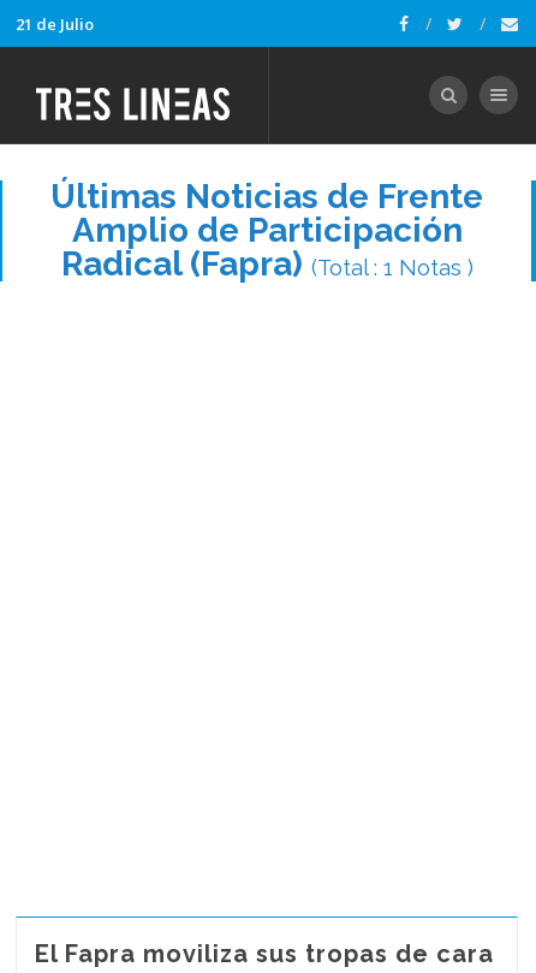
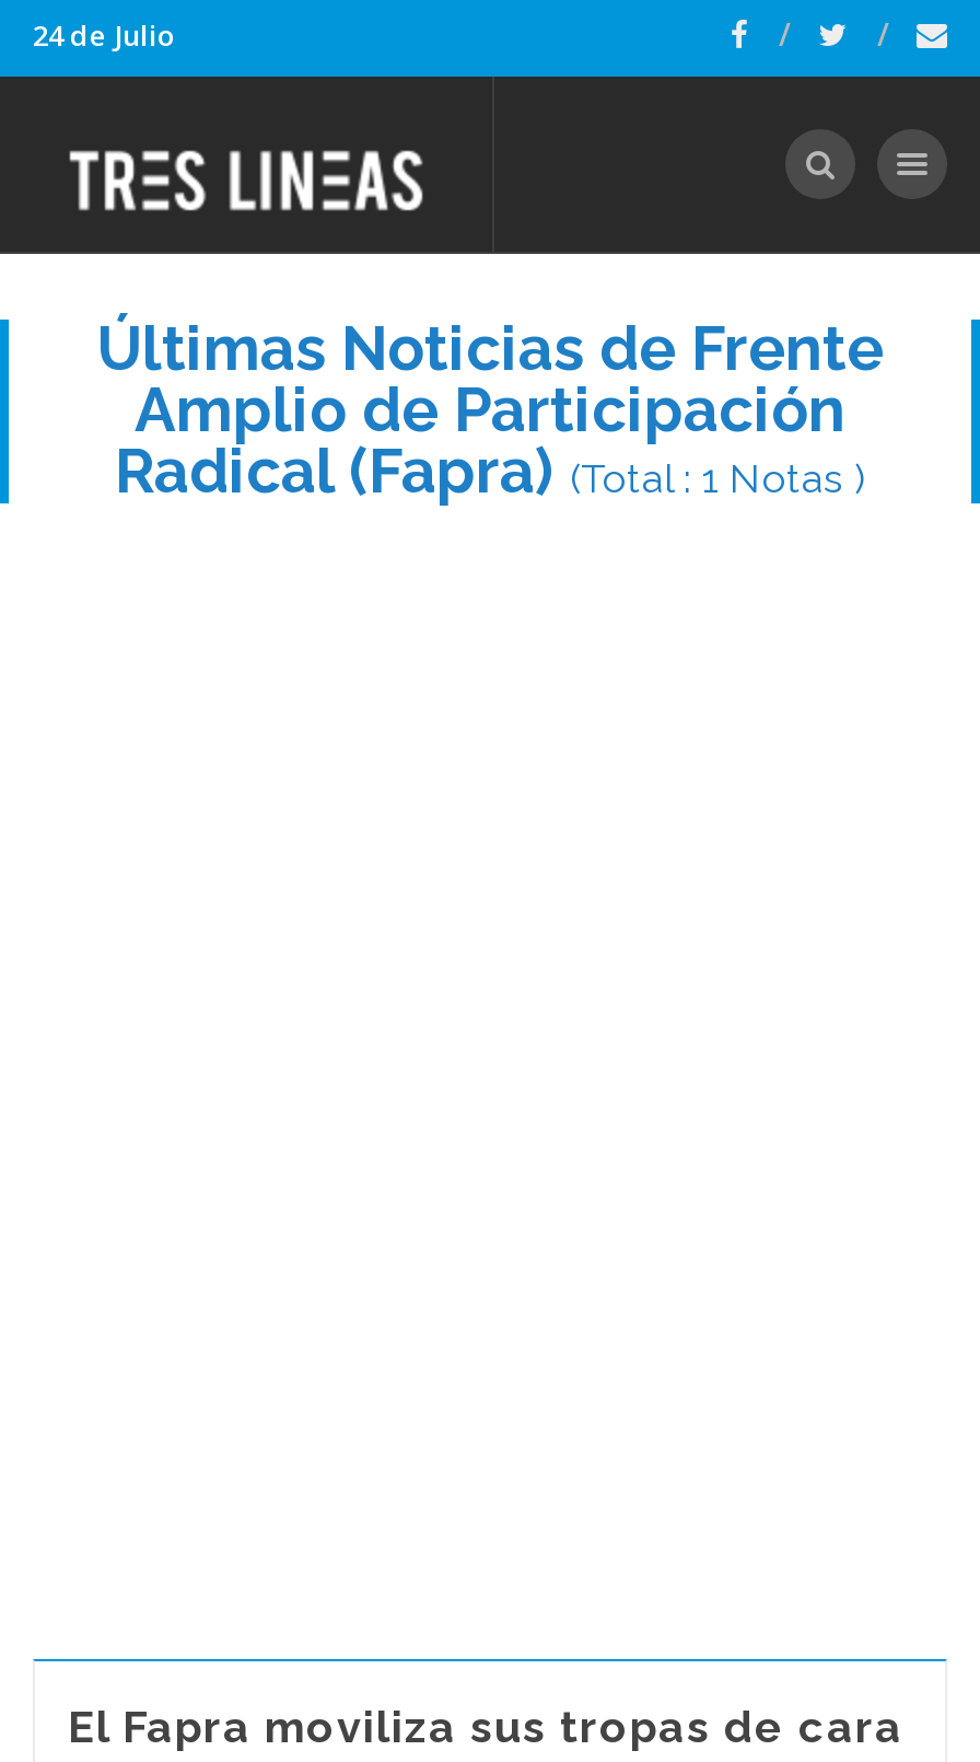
- 21 de Julio
+ 24 de Julio
